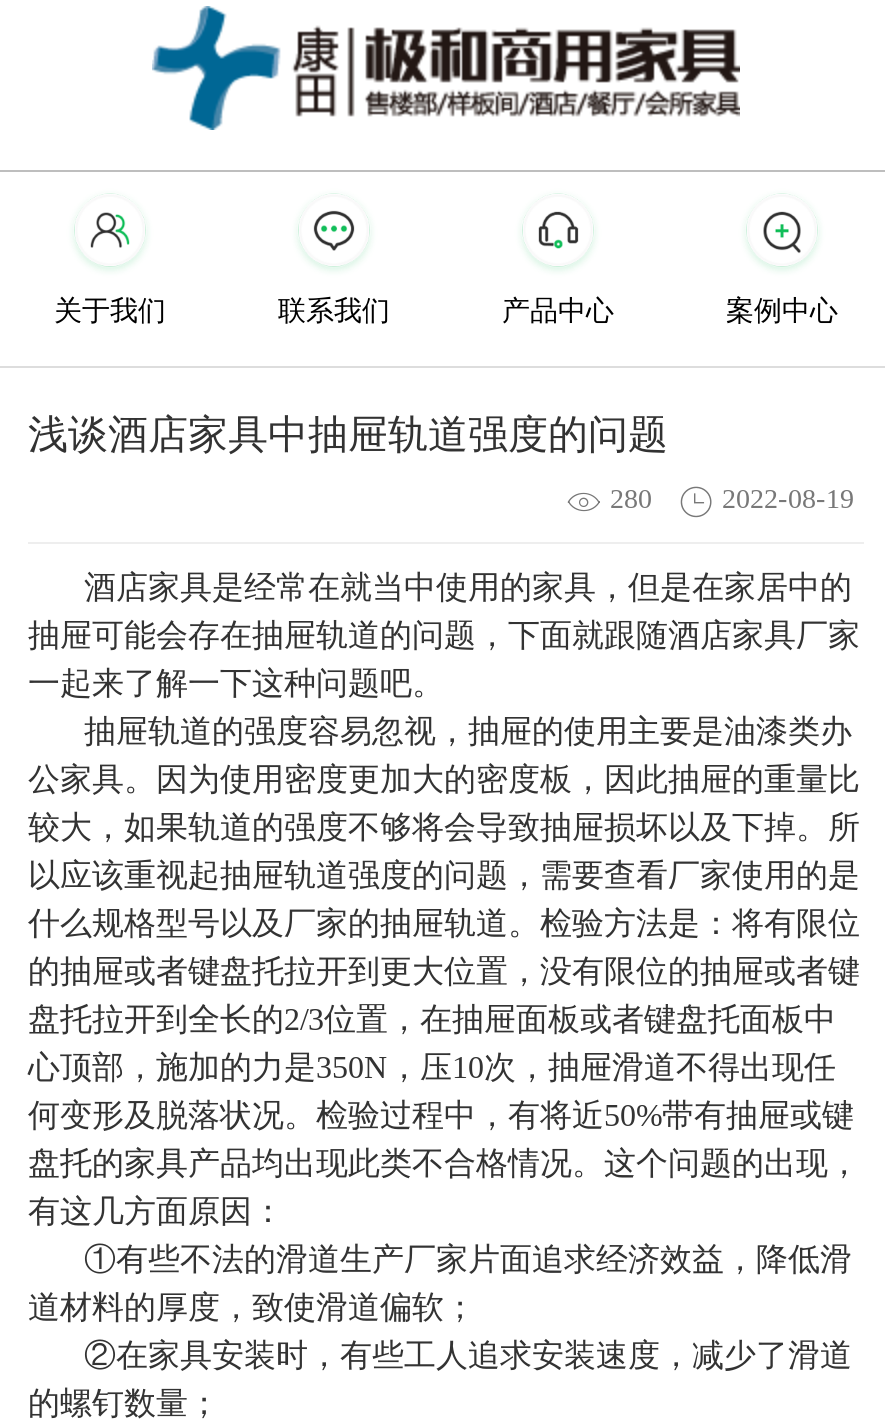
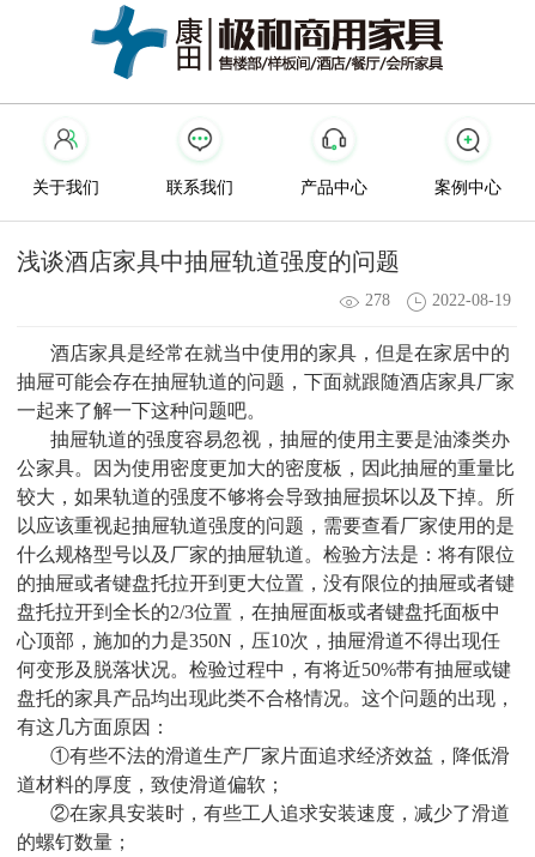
- 280
+ 278
